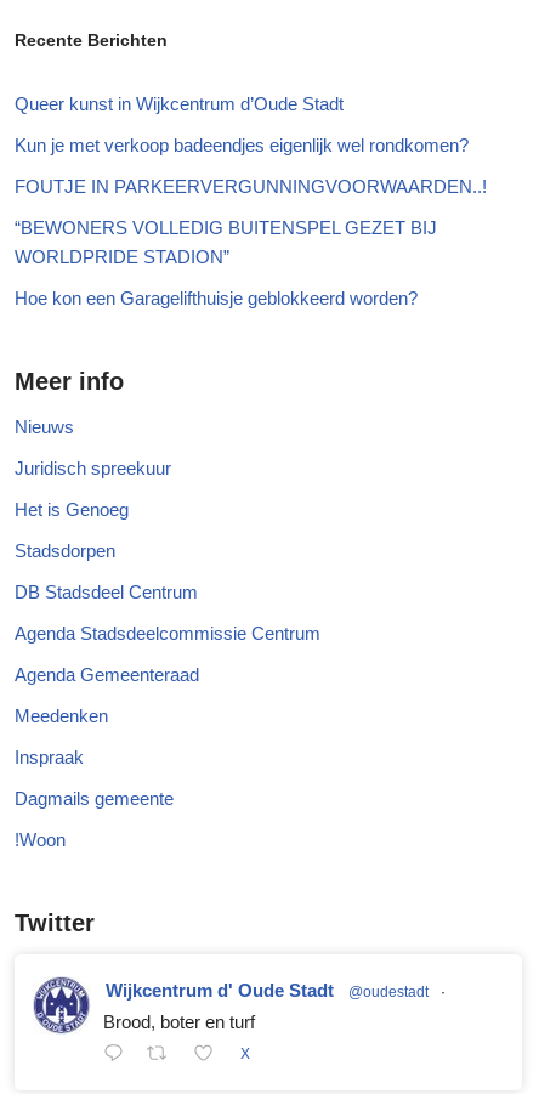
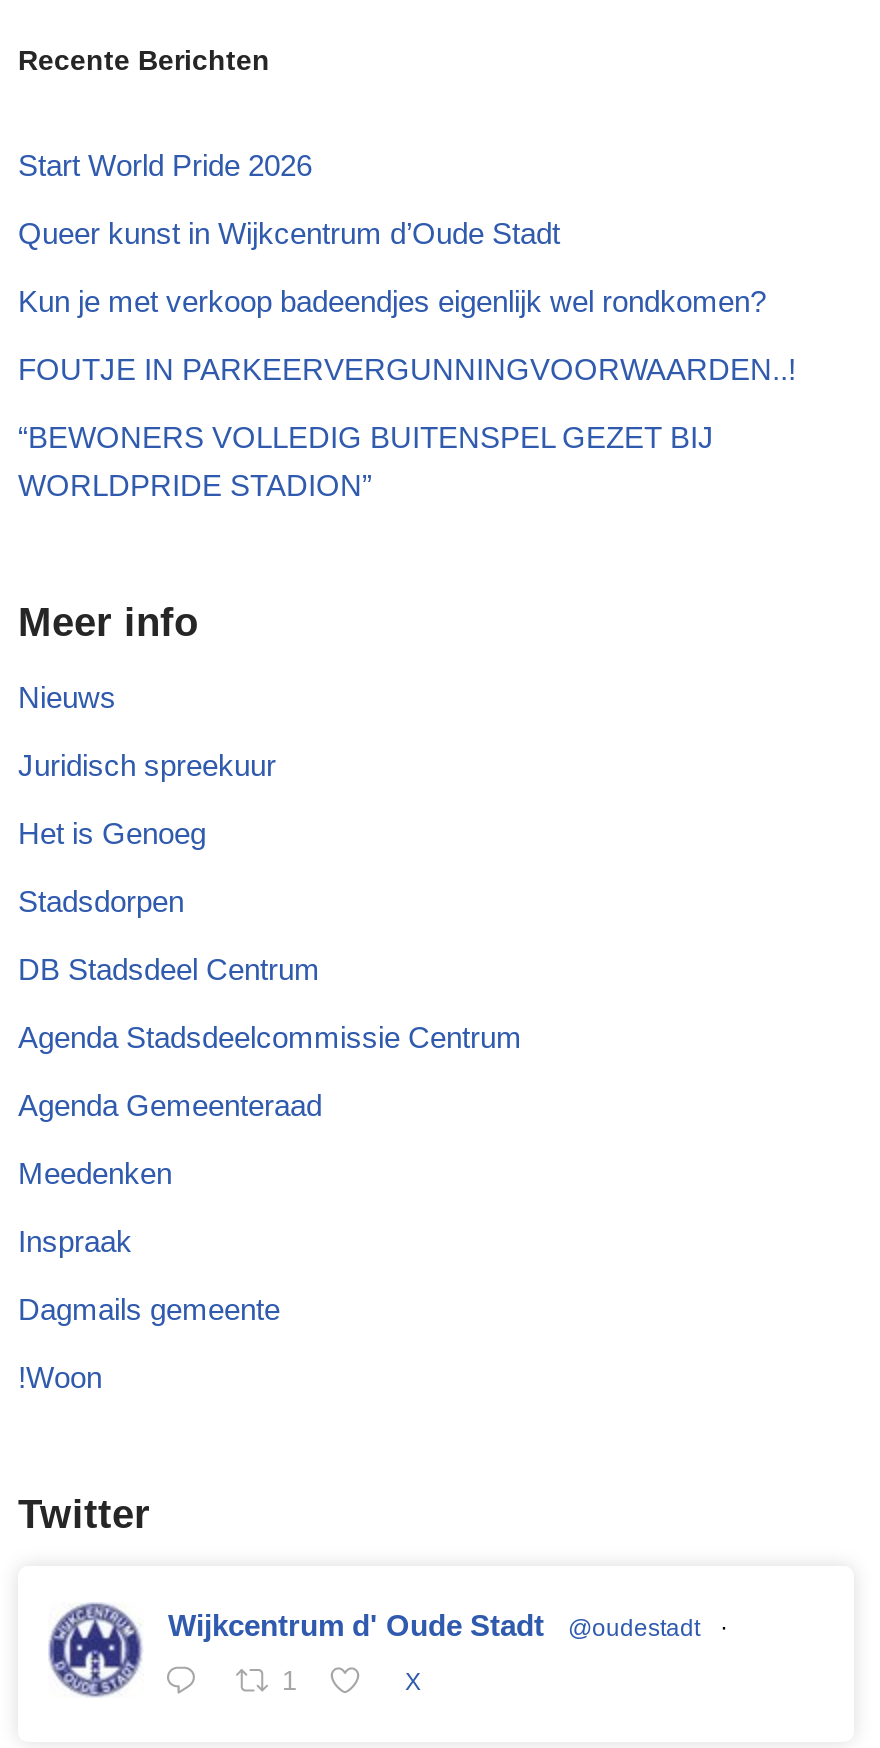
+ Start World Pride 2026

moved down: Queer kunst in Wijkcentrum d’Oude Stadt | Kun je met verkoop badeendjes eigenlijk wel rondkomen? | FOUTJE IN PARKEERVERGUNNINGVOORWAARDEN..! | “BEWONERS VOLLEDIG BUITENSPEL GEZET BIJ | WORLDPRIDE STADION”

- Hoe kon een Garagelifthuisje geblokkeerd worden?

- Brood, boter en turf
+ 1
